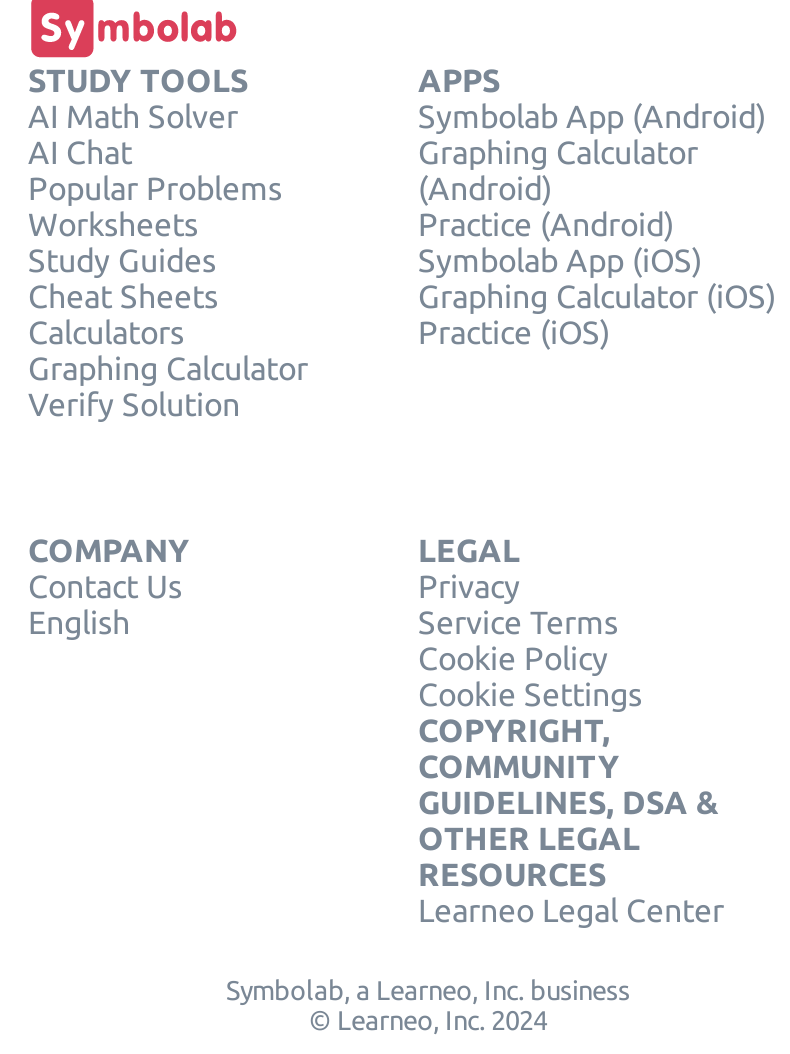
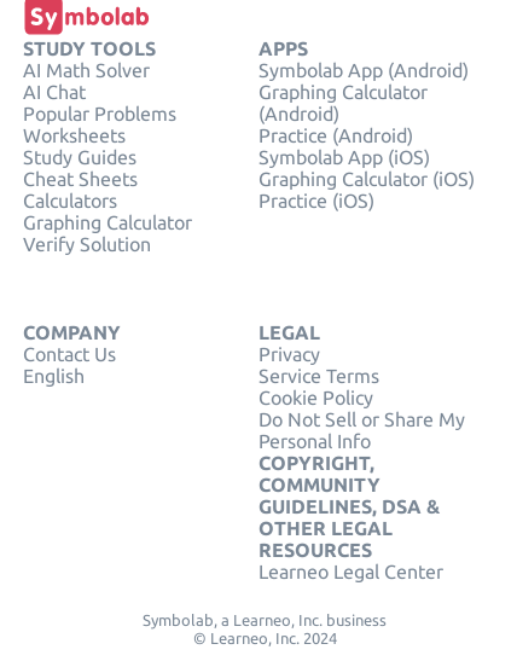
- Cookie Settings
+ Do Not Sell or Share My
+ Personal Info
